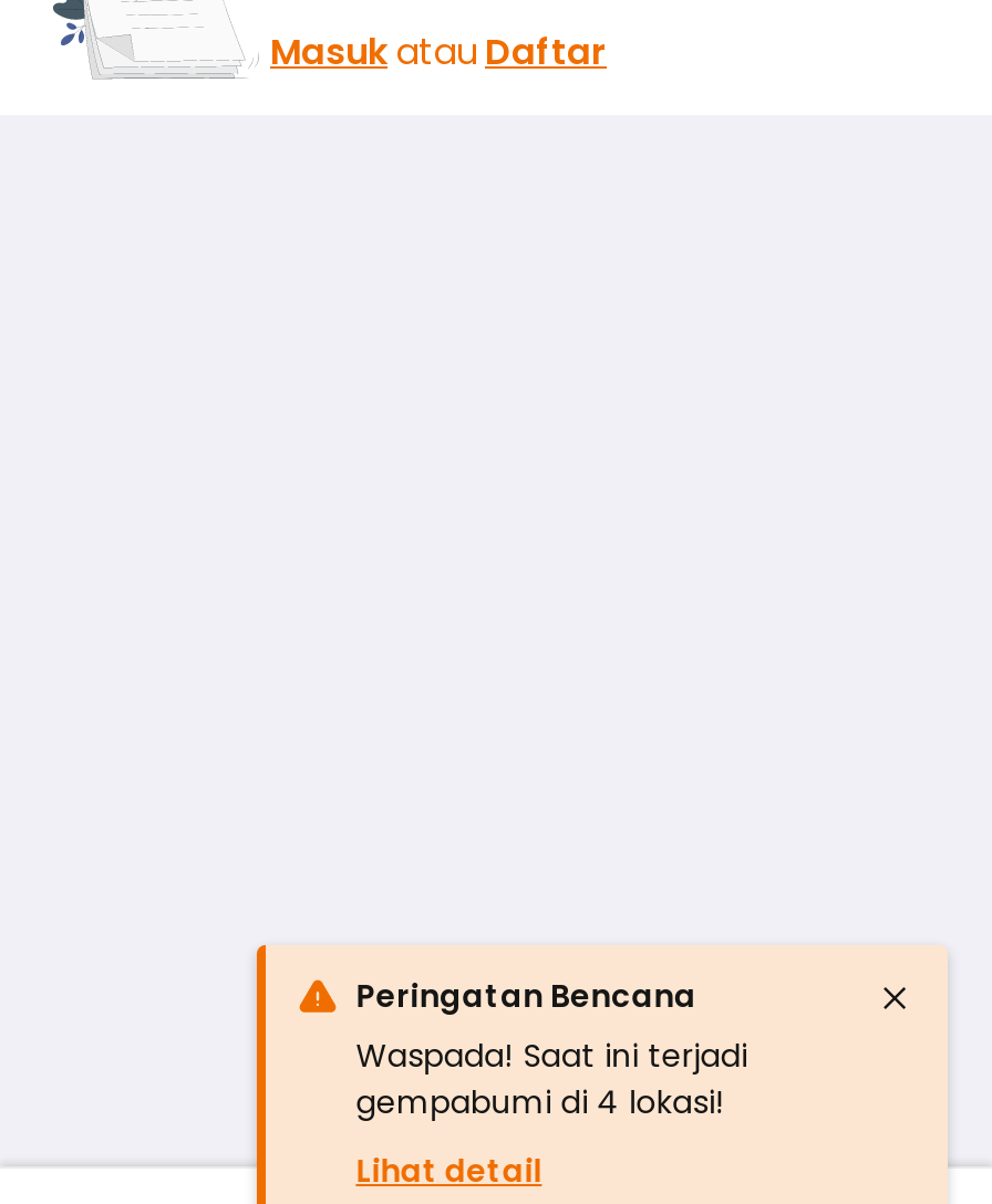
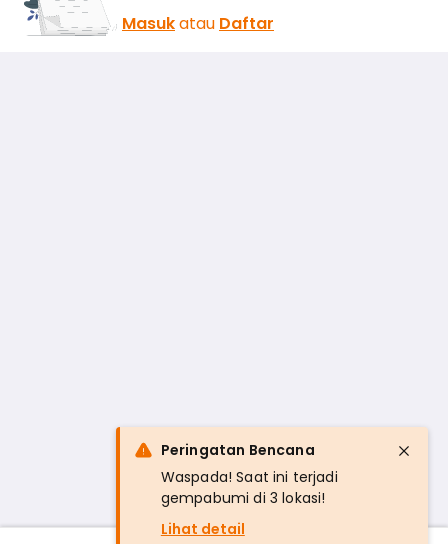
- gempabumi di 4 lokasi!
+ gempabumi di 3 lokasi!
